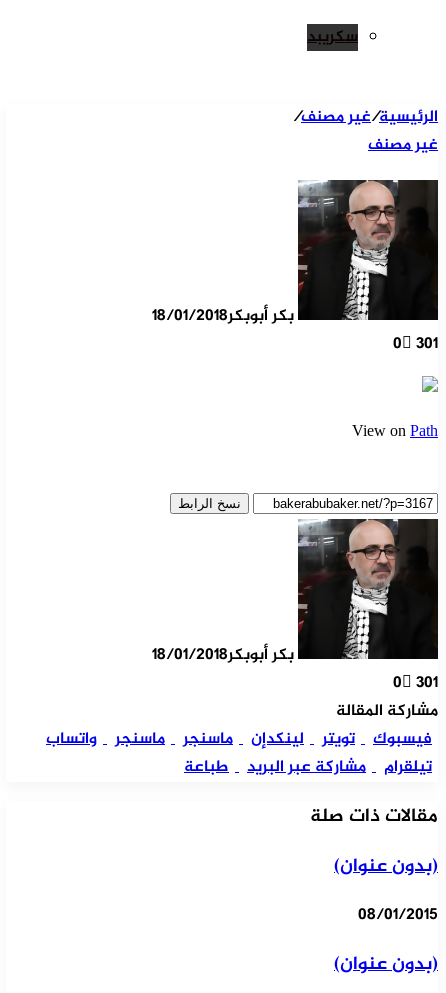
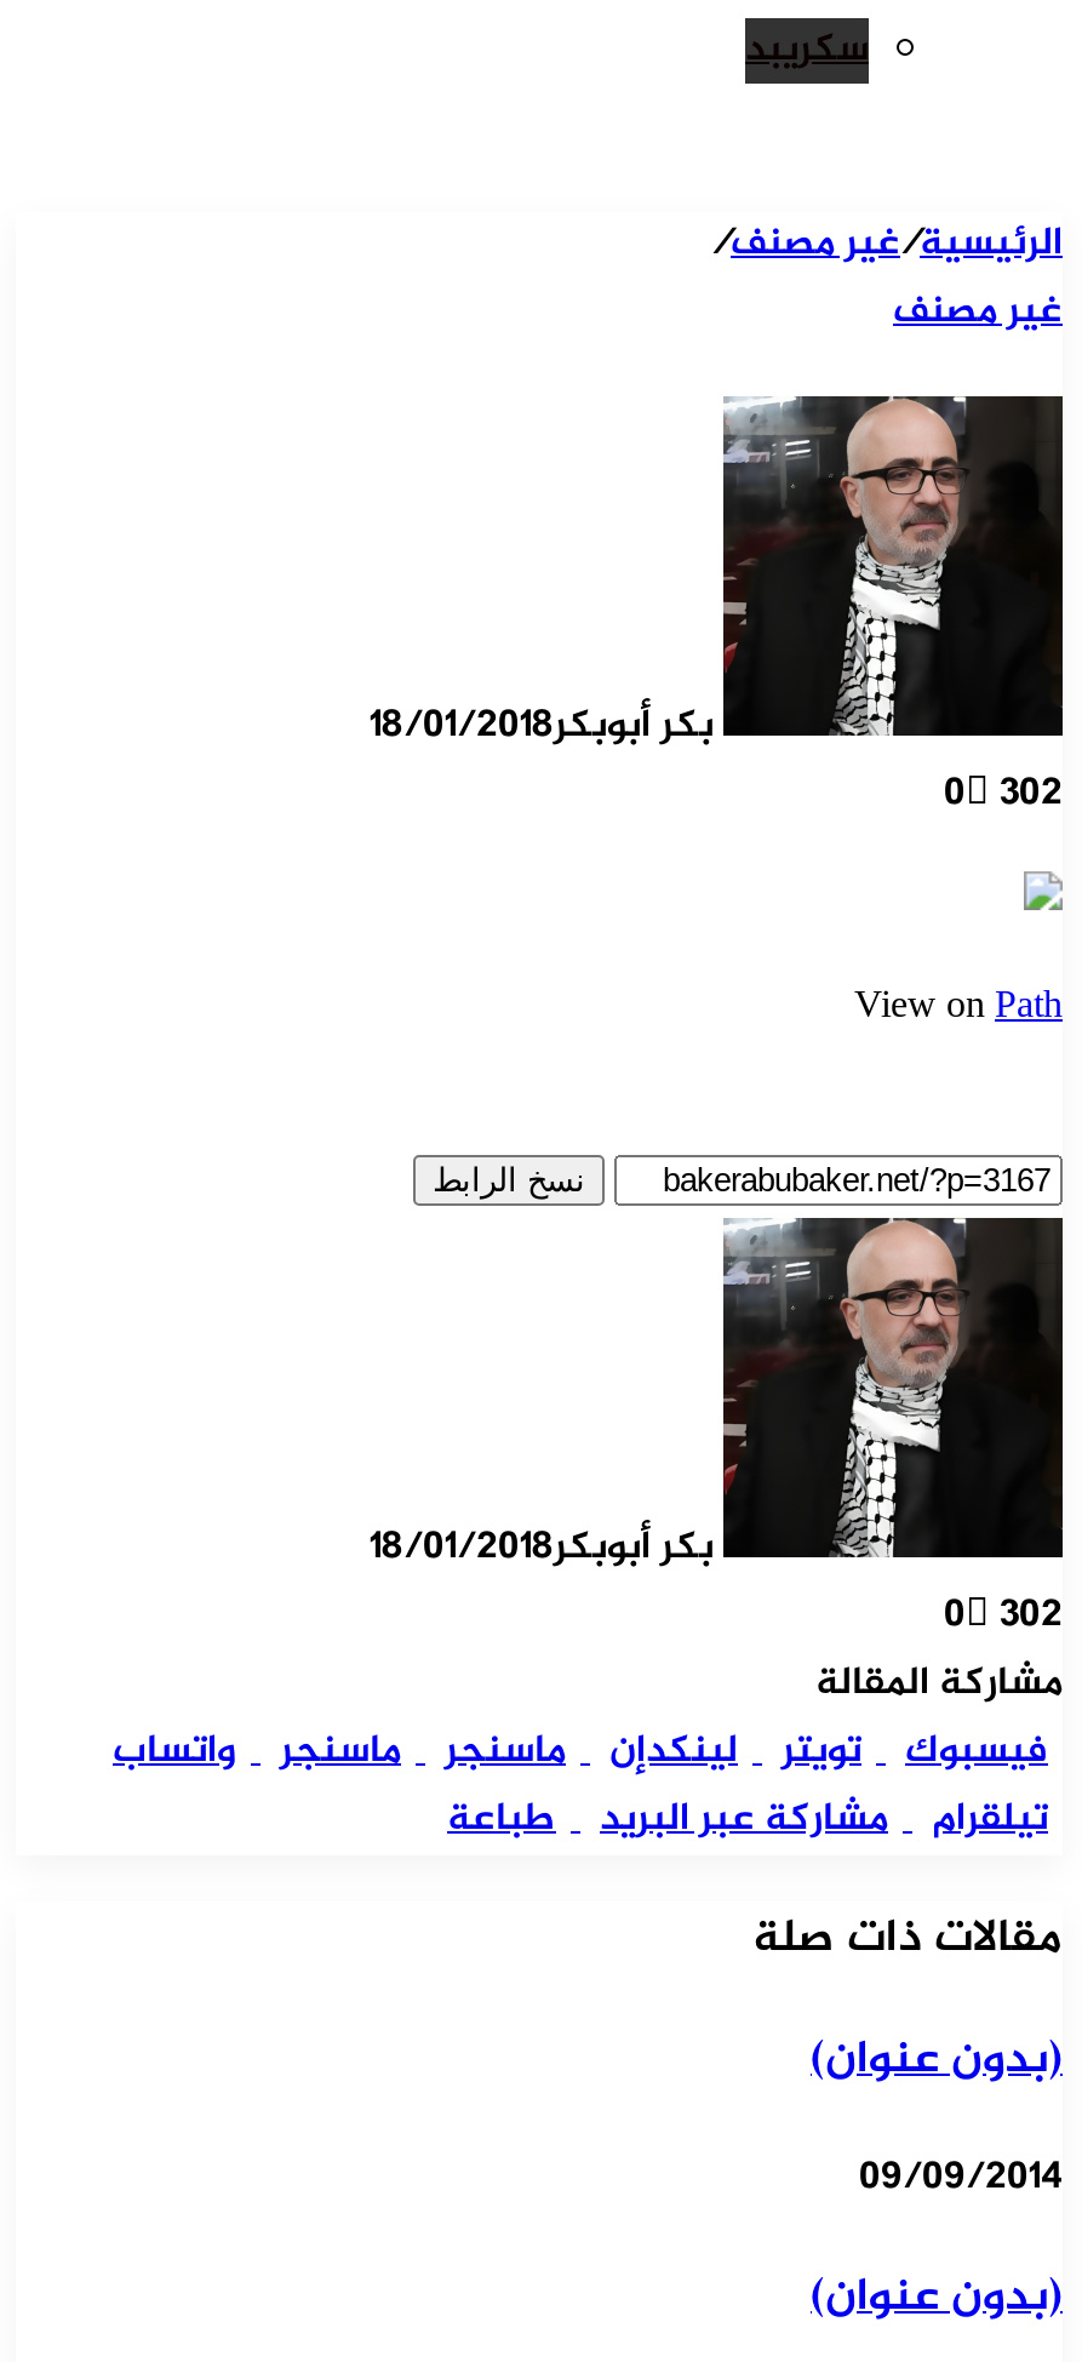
- 0 301
+ 0 302

- 0 301
+ 0 302

- 08/01/2015
+ 09/09/2014
